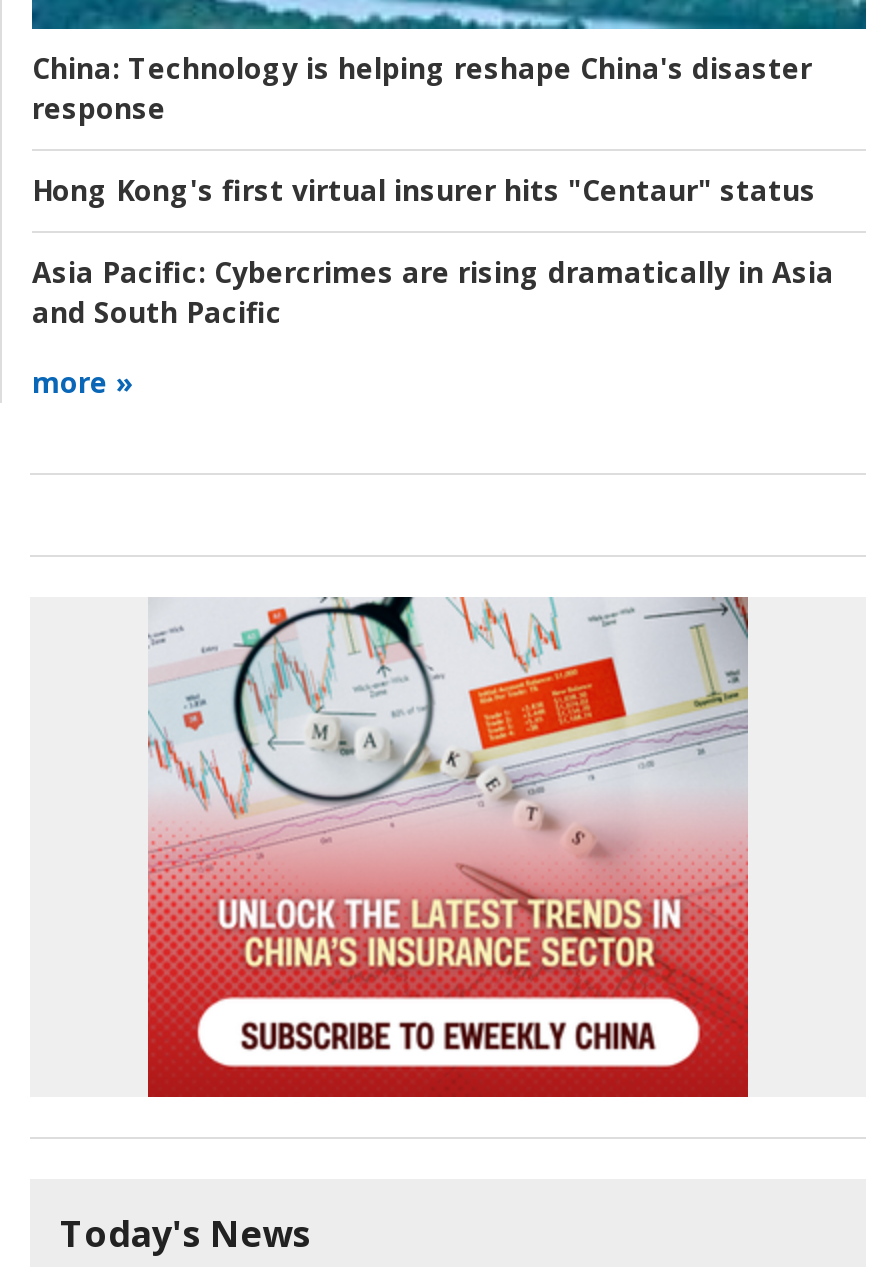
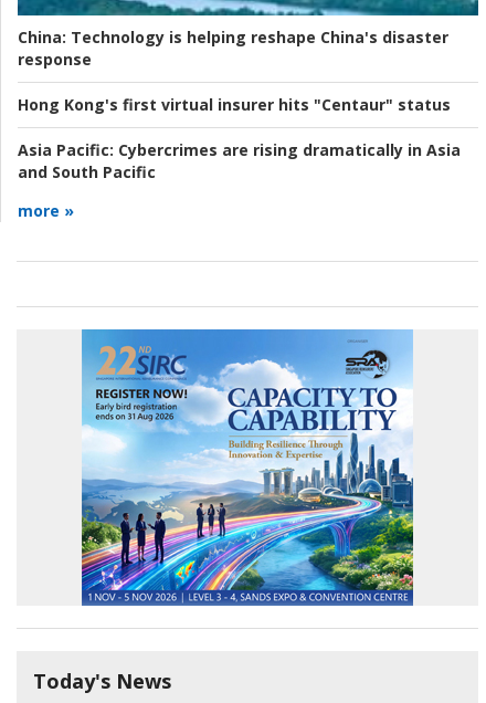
- [image]
+ [image]
